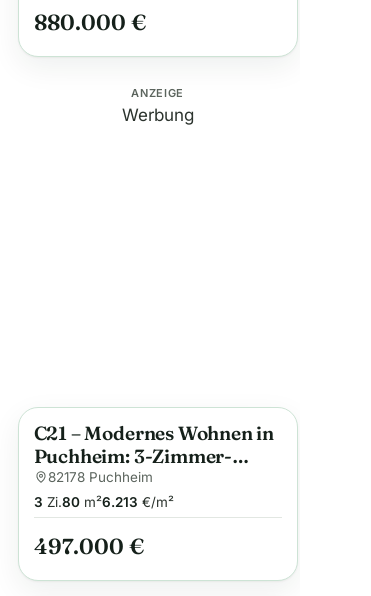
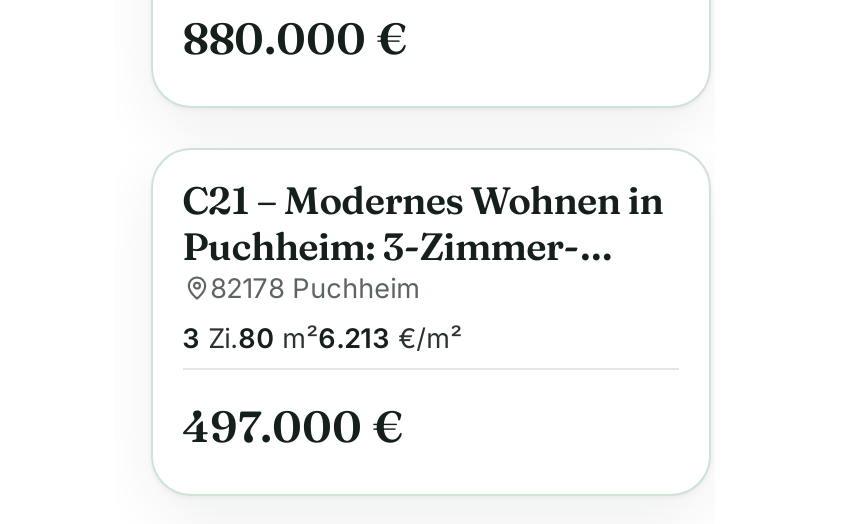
- ANZEIGE
- Werbung
